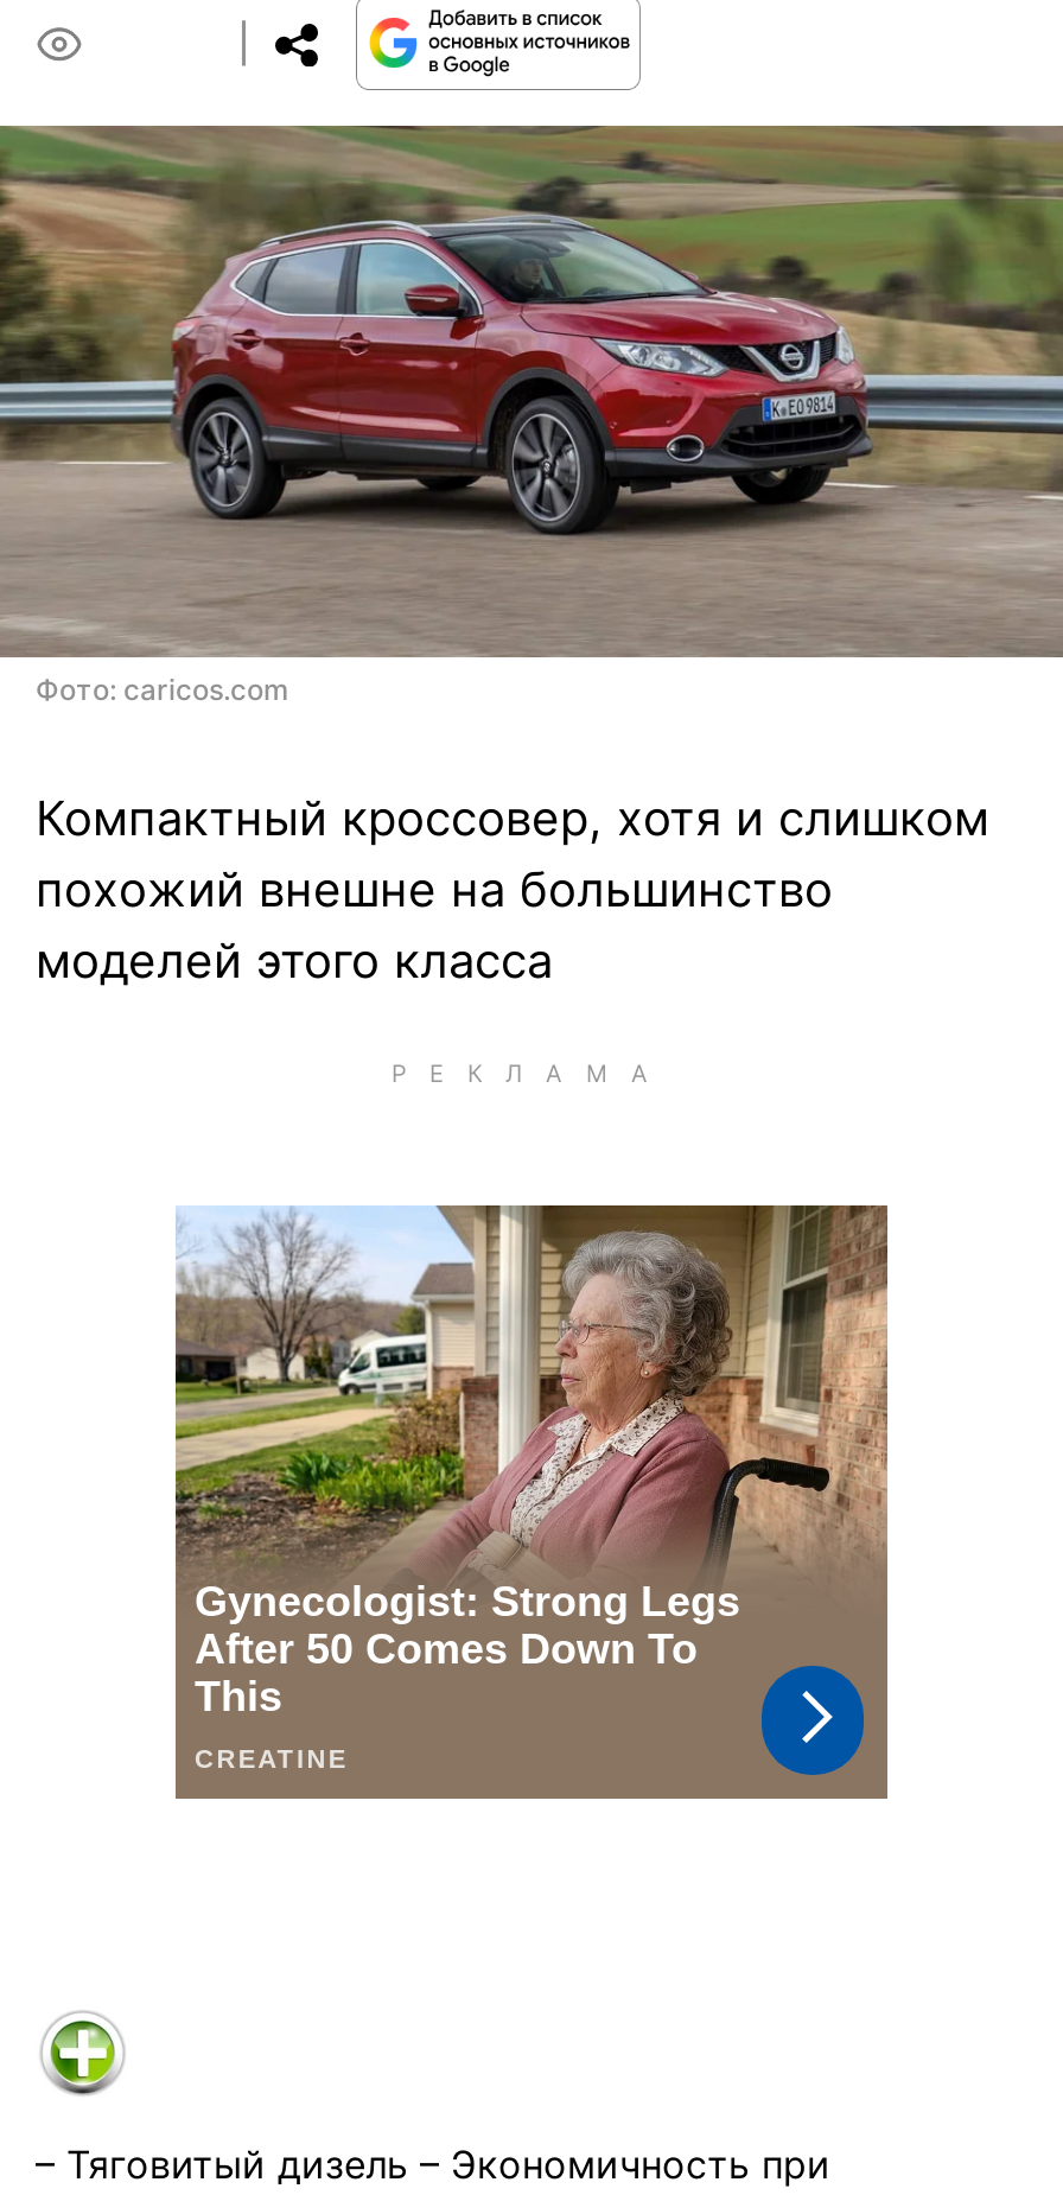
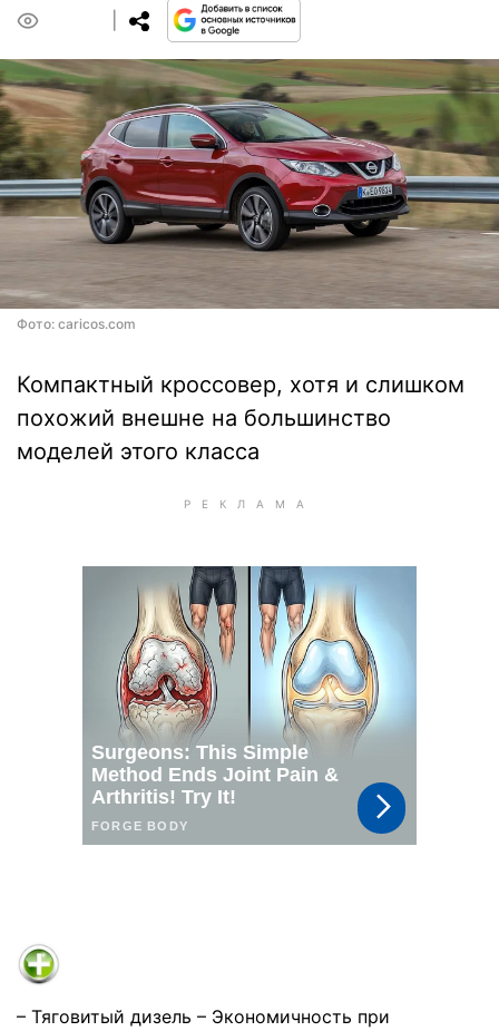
- [image]
+ [image]
